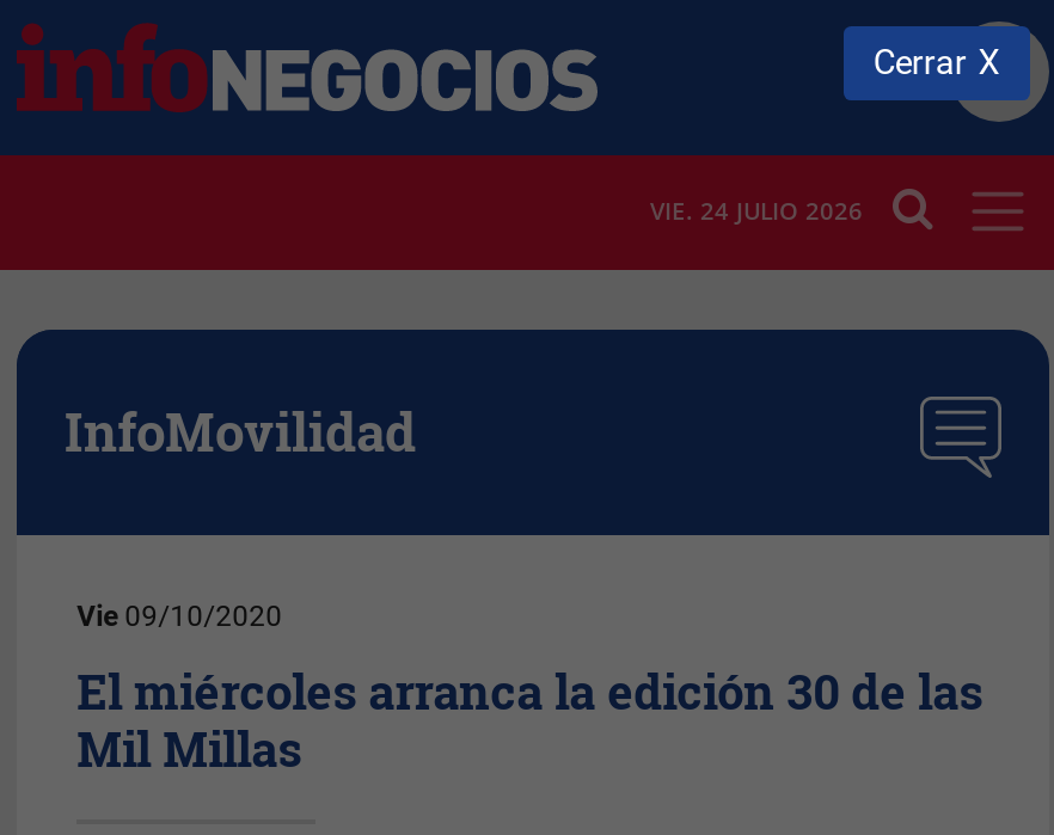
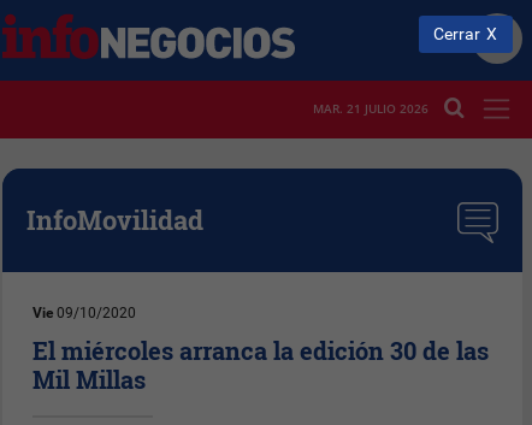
- VIE. 24 JULIO 2026
+ MAR. 21 JULIO 2026
